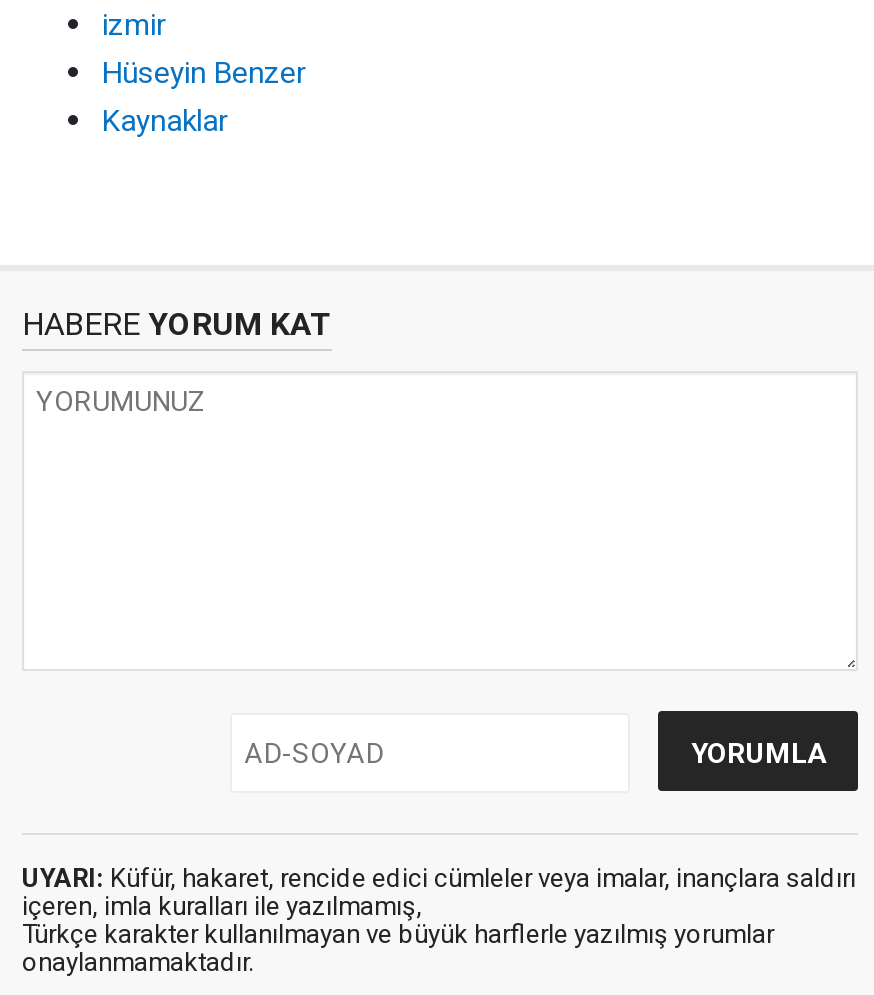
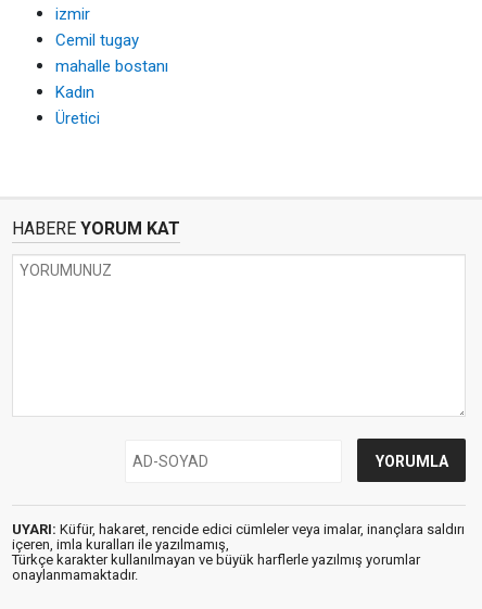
- Hüseyin Benzer
- Kaynaklar
+ Cemil tugay
+ mahalle bostanı
+ Kadın
+ Üretici
